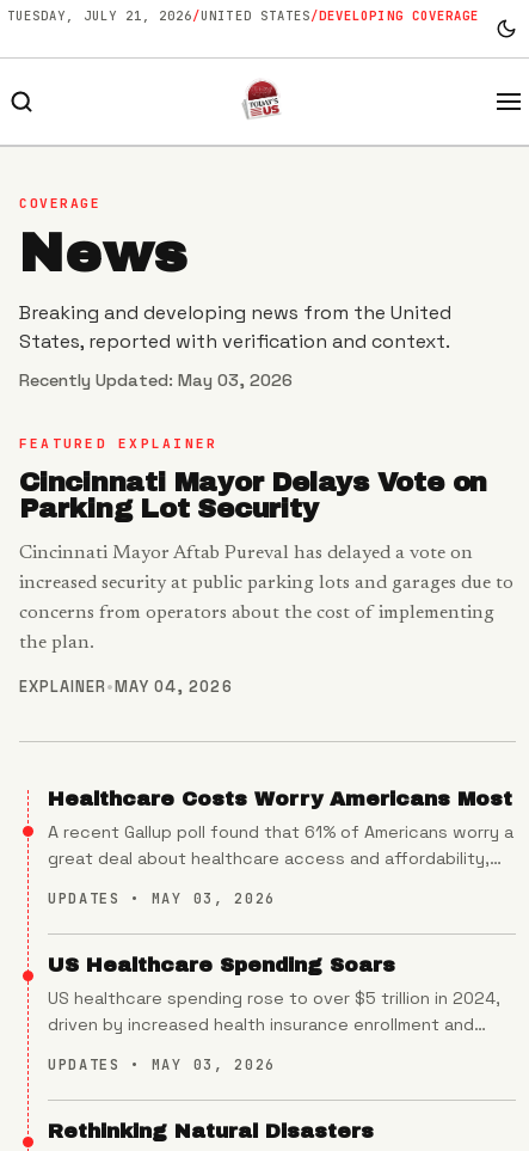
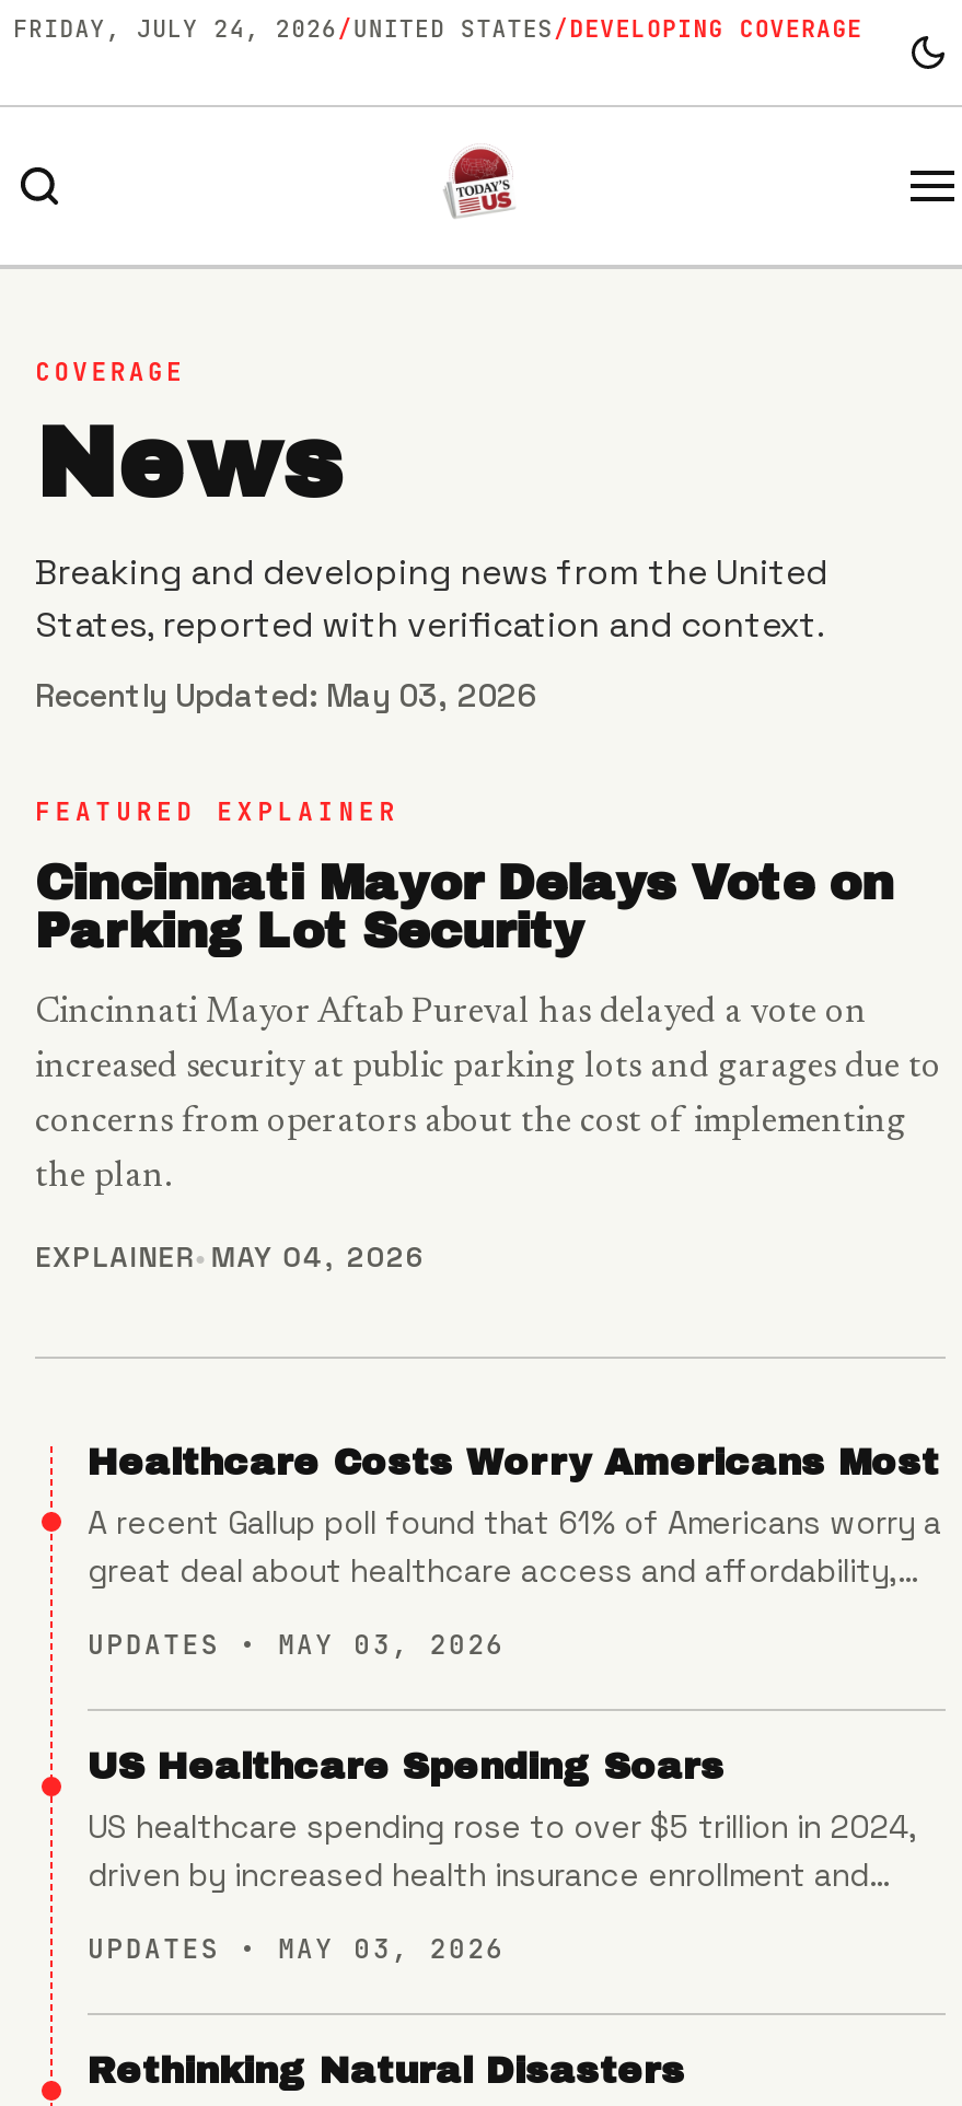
- TUESDAY, JULY 21, 2026 /UNITED STATES / DEVELOPING COVERAGE
+ FRIDAY, JULY 24, 2026 /UNITED STATES / DEVELOPING COVERAGE
